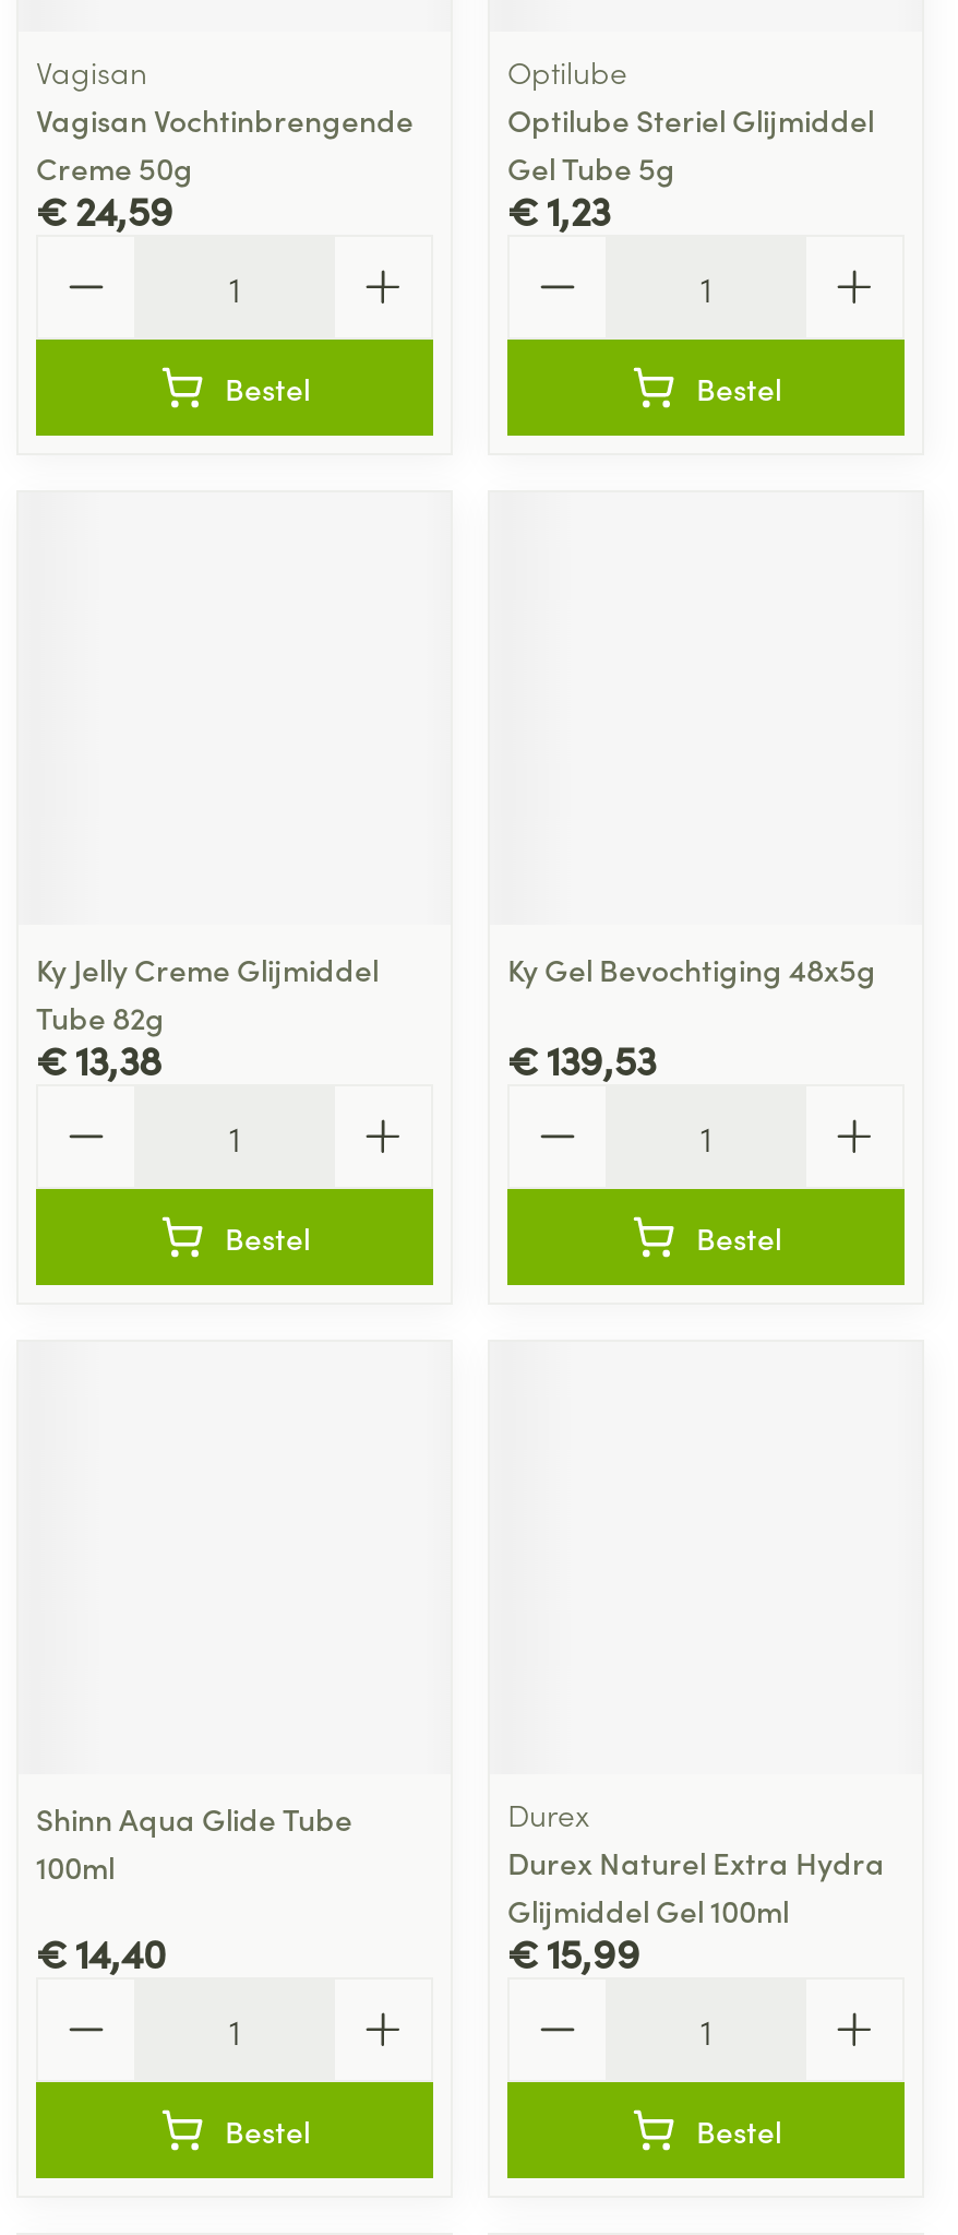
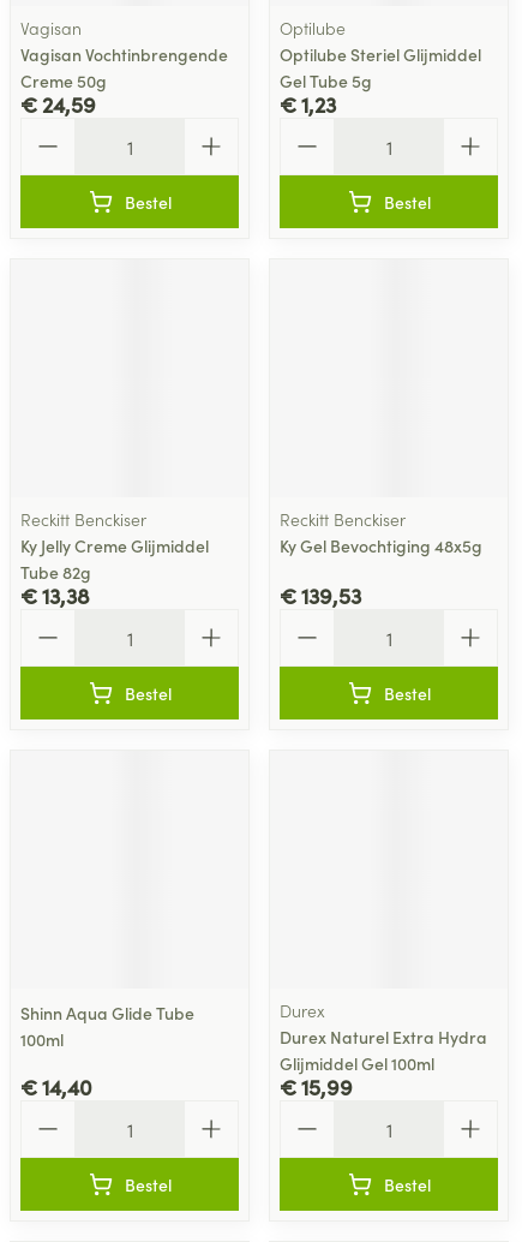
+ Reckitt Benckiser

+ Reckitt Benckiser
